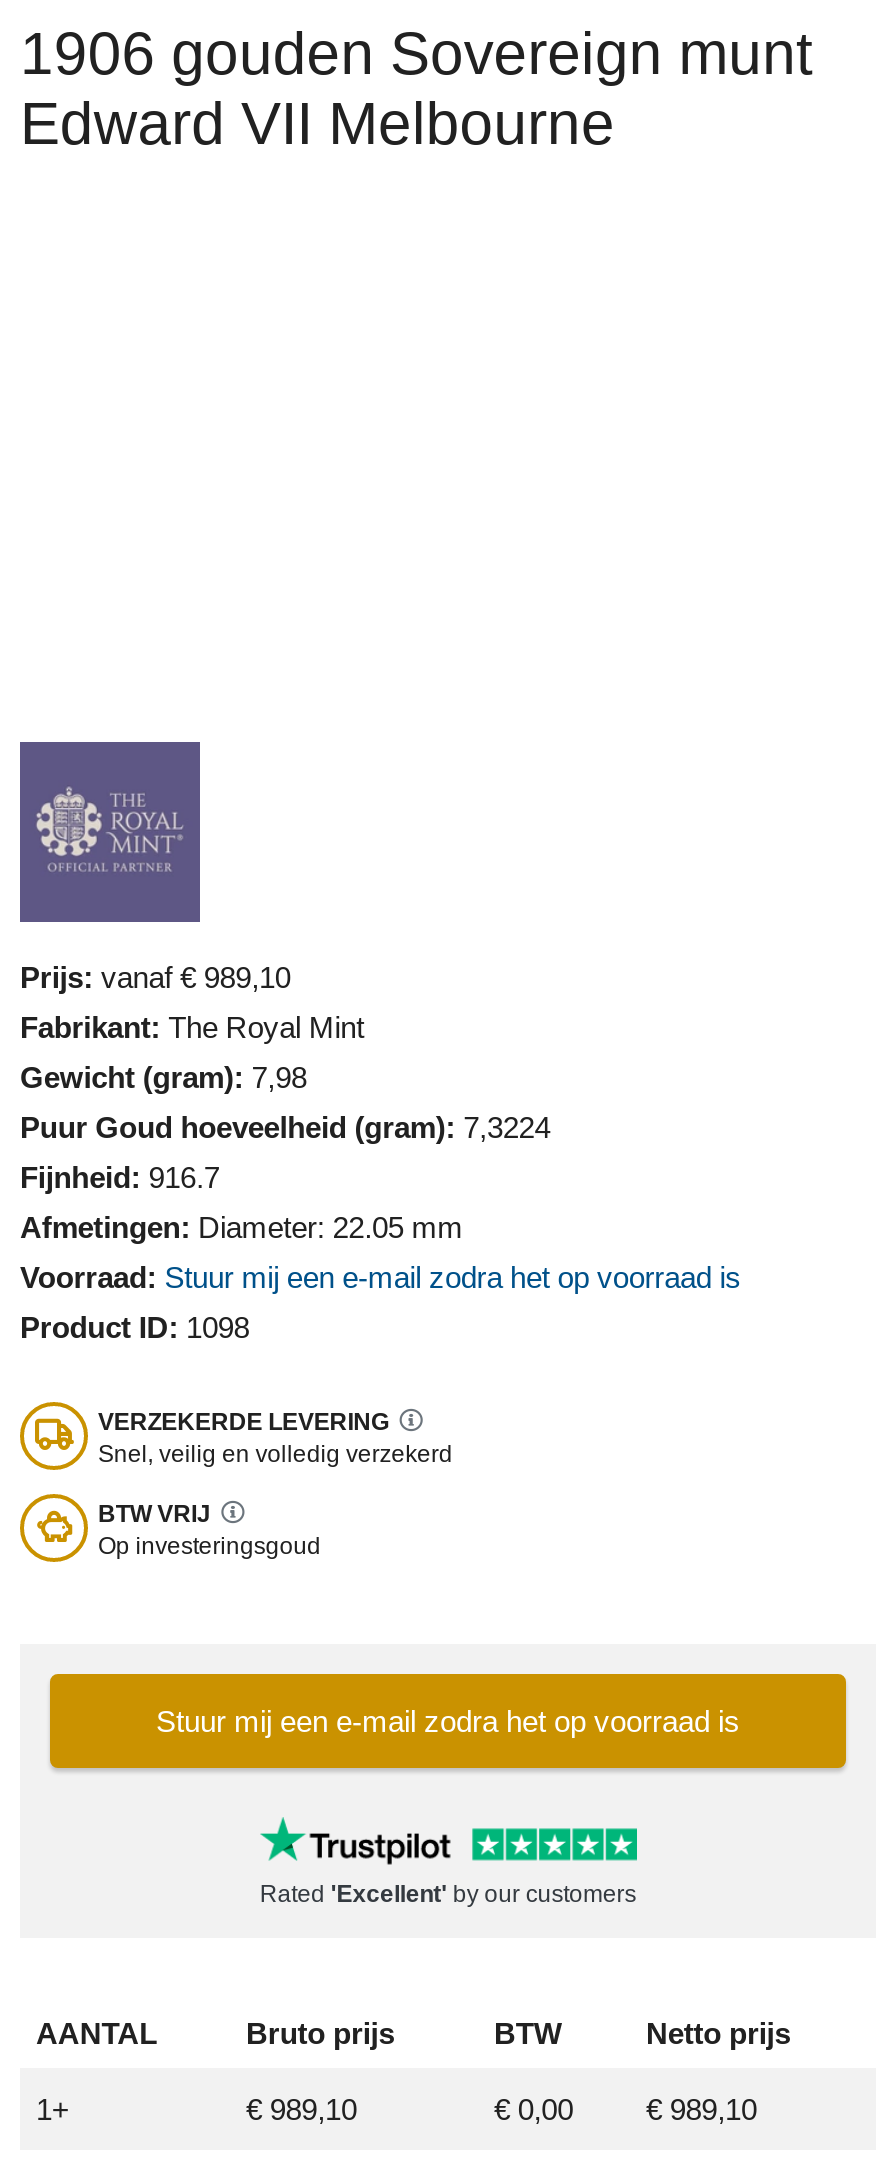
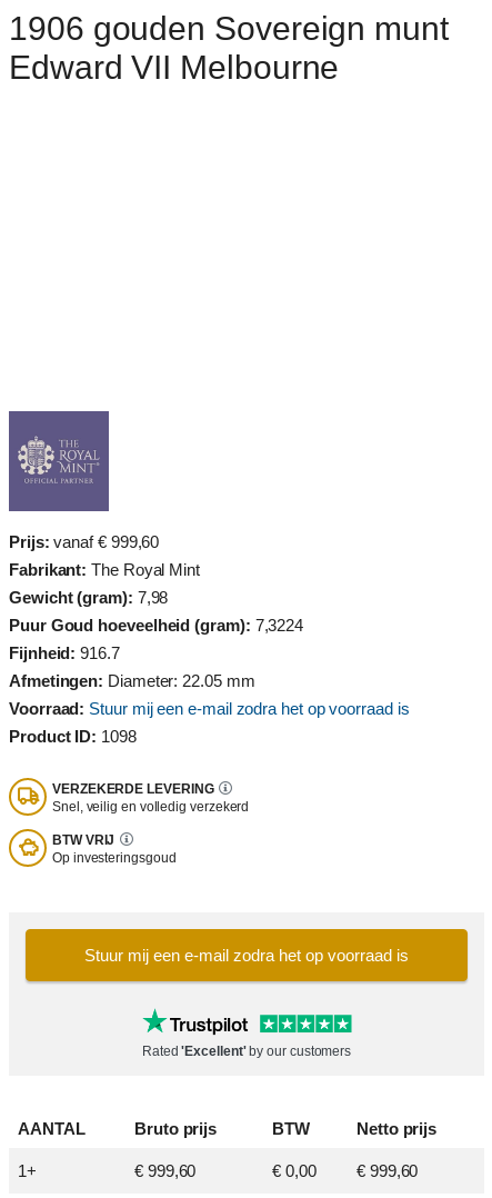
- Prijs: vanaf € 989,10
+ Prijs: vanaf € 999,60

- € 989,10
+ € 999,60

- € 989,10
+ € 999,60
